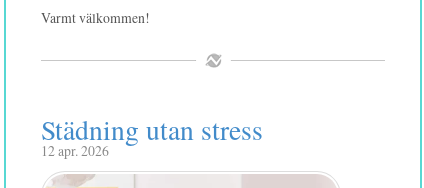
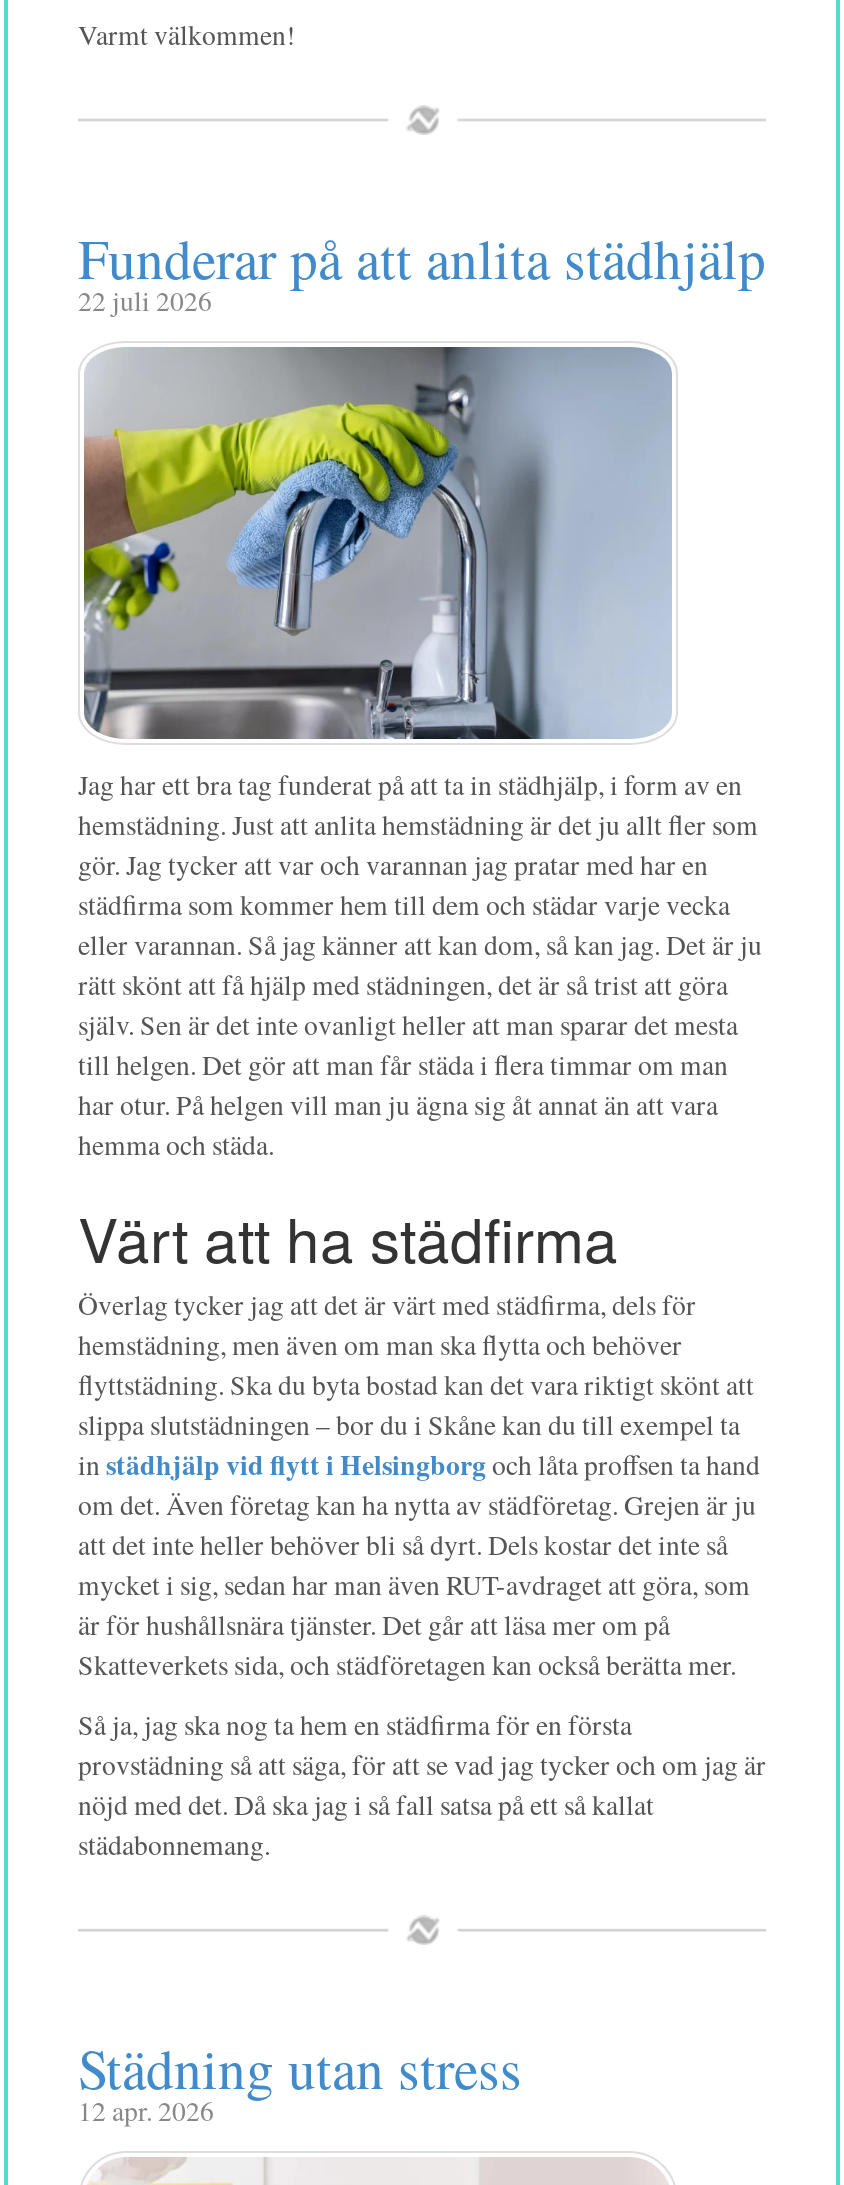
+ Funderar på att anlita städhjälp
+ 22 juli 2026

+ [image]
+ Jag har ett bra tag funderat på att ta in städhjälp, i form av en
+ hemstädning. Just att anlita hemstädning är det ju allt fler som
+ gör. Jag tycker att var och varannan jag pratar med har en
+ städfirma som kommer hem till dem och städar varje vecka
+ eller varannan. Så jag känner att kan dom, så kan jag. Det är ju
+ rätt skönt att få hjälp med städningen, det är så trist att göra
+ själv. Sen är det inte ovanligt heller att man sparar det mesta
+ till helgen. Det gör att man får städa i flera timmar om man
+ har otur. På helgen vill man ju ägna sig åt annat än att vara
+ hemma och städa.
+ Värt att ha städfirma
+ Överlag tycker jag att det är värt med städfirma, dels för
+ hemstädning, men även om man ska flytta och behöver
+ flyttstädning. Ska du byta bostad kan det vara riktigt skönt att
+ slippa slutstädningen – bor du i Skåne kan du till exempel ta
+ in städhjälp vid flytt i Helsingborg och låta proffsen ta hand
+ om det. Även företag kan ha nytta av städföretag. Grejen är ju
+ att det inte heller behöver bli så dyrt. Dels kostar det inte så
+ mycket i sig, sedan har man även RUT-avdraget att göra, som
+ är för hushållsnära tjänster. Det går att läsa mer om på
+ Skatteverkets sida, och städföretagen kan också berätta mer.
+ Så ja, jag ska nog ta hem en städfirma för en första
+ provstädning så att säga, för att se vad jag tycker och om jag är
+ nöjd med det. Då ska jag i så fall satsa på ett så kallat
+ städabonnemang.
